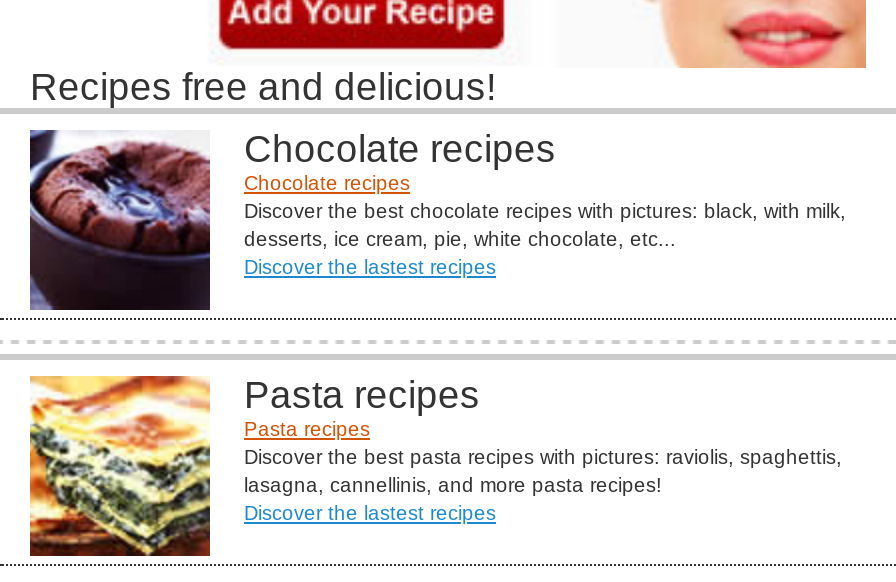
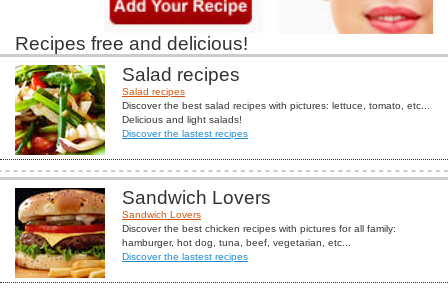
- [image]
- Chocolate recipes
- Chocolate recipes
- Discover the best chocolate recipes with pictures: black, with milk,
- desserts, ice cream, pie, white chocolate, etc...
+ [image]
+ Salad recipes
+ Salad recipes
+ Discover the best salad recipes with pictures: lettuce, tomato, etc...
+ Delicious and light salads!

- [image]
- Pasta recipes
- Pasta recipes
- Discover the best pasta recipes with pictures: raviolis, spaghettis,
- lasagna, cannellinis, and more pasta recipes!
+ [image]
+ Sandwich Lovers
+ Sandwich Lovers
+ Discover the best chicken recipes with pictures for all family:
+ hamburger, hot dog, tuna, beef, vegetarian, etc...
